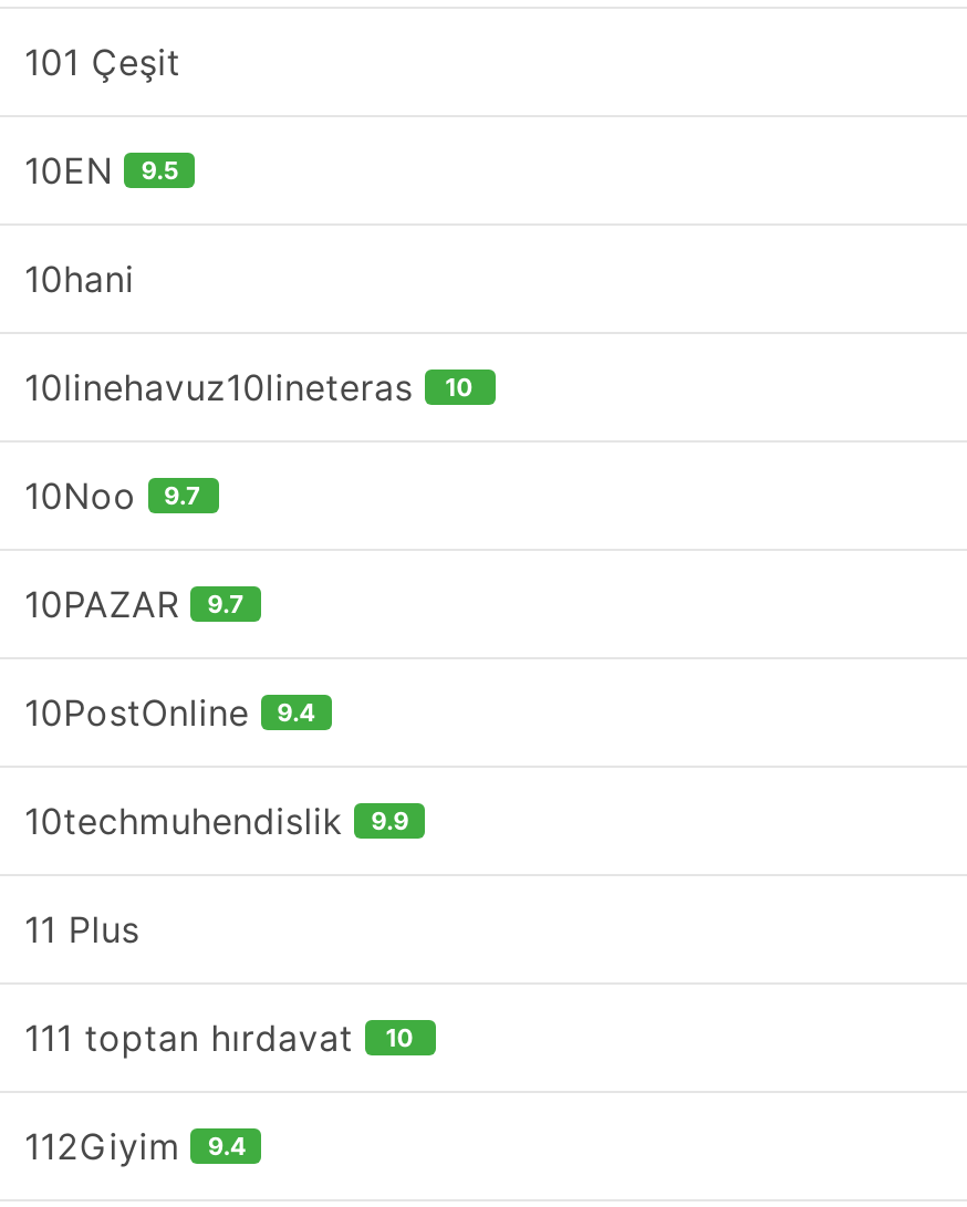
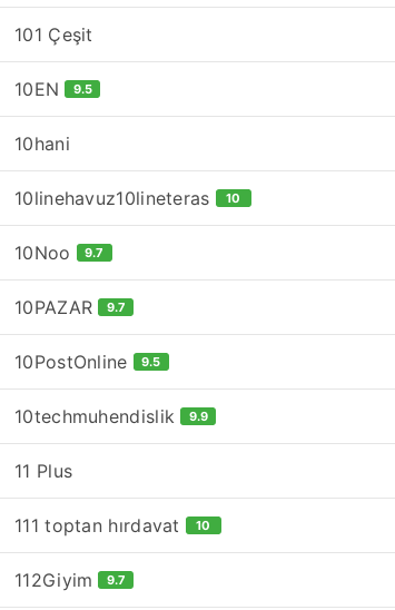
- 10PostOnline 9.4
+ 10PostOnline 9.5

- 112Giyim 9.4
+ 112Giyim 9.7
